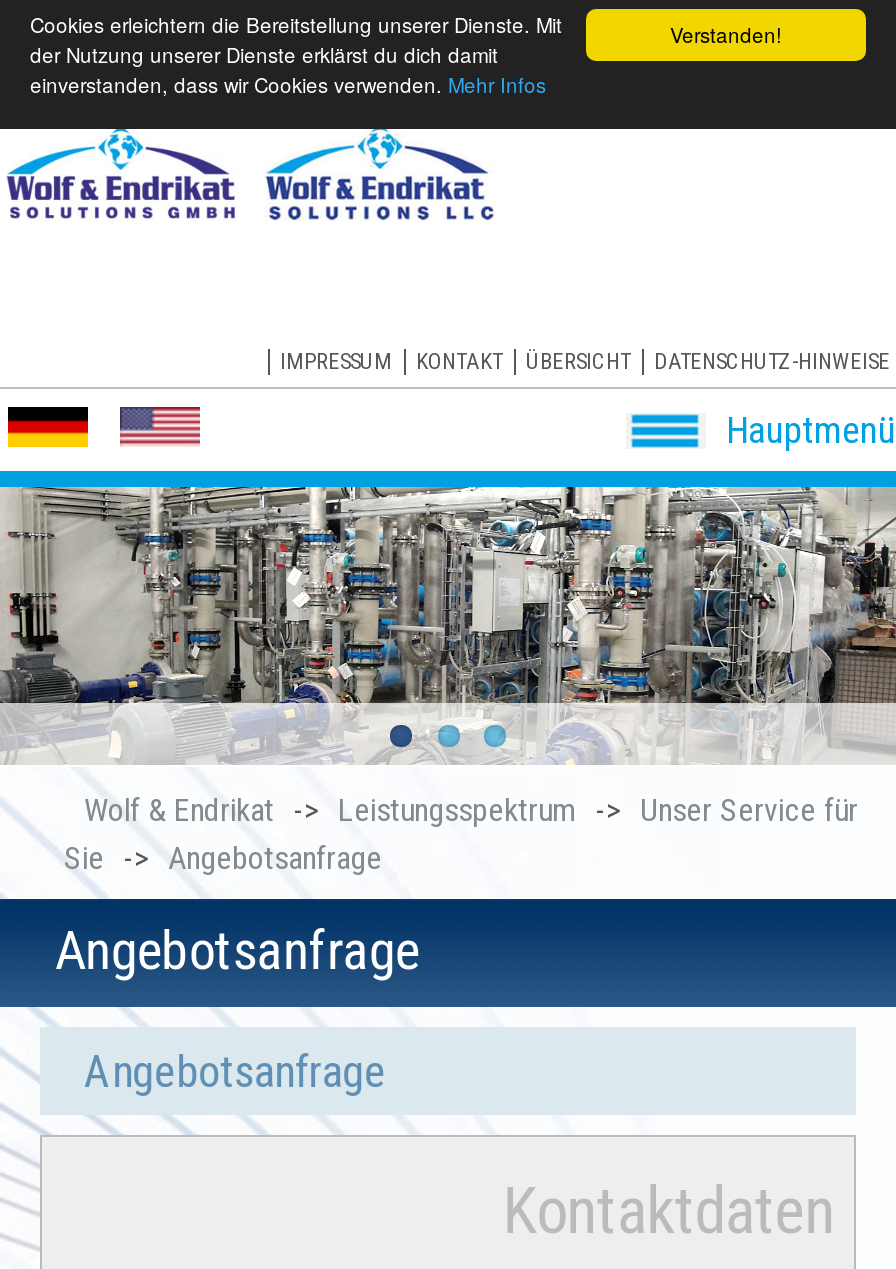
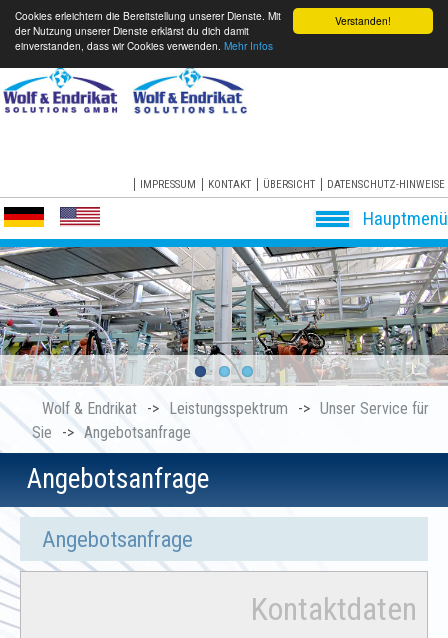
- [image]
+ [image]
